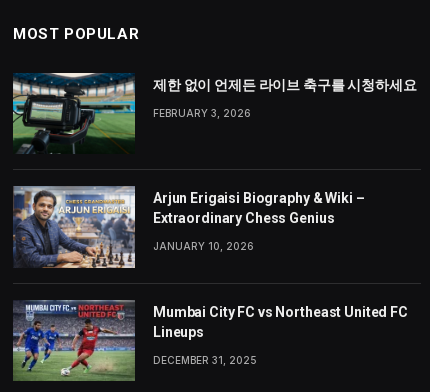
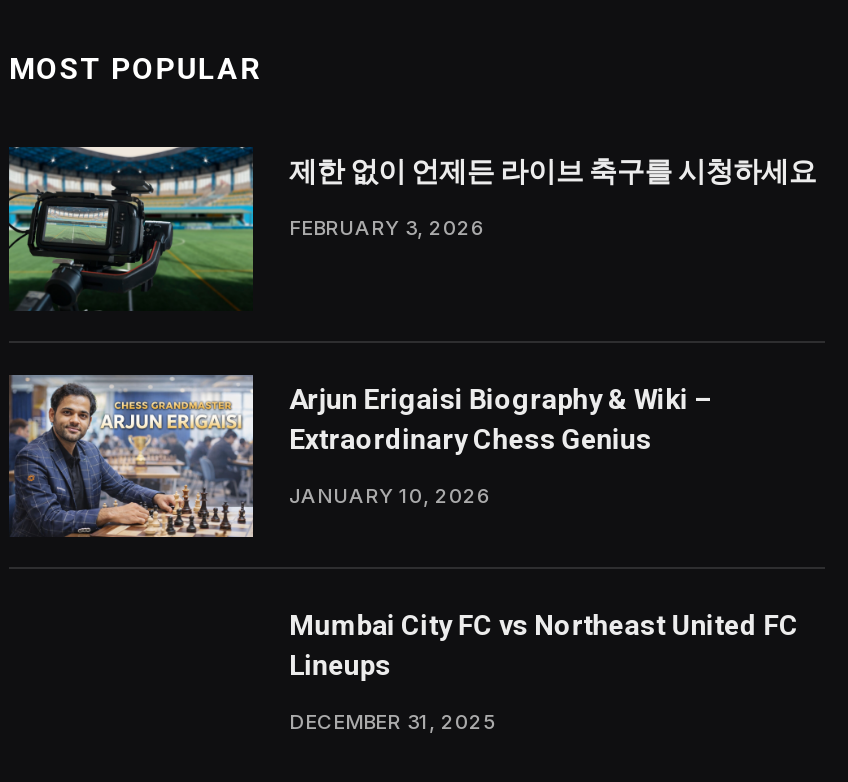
- [image]
